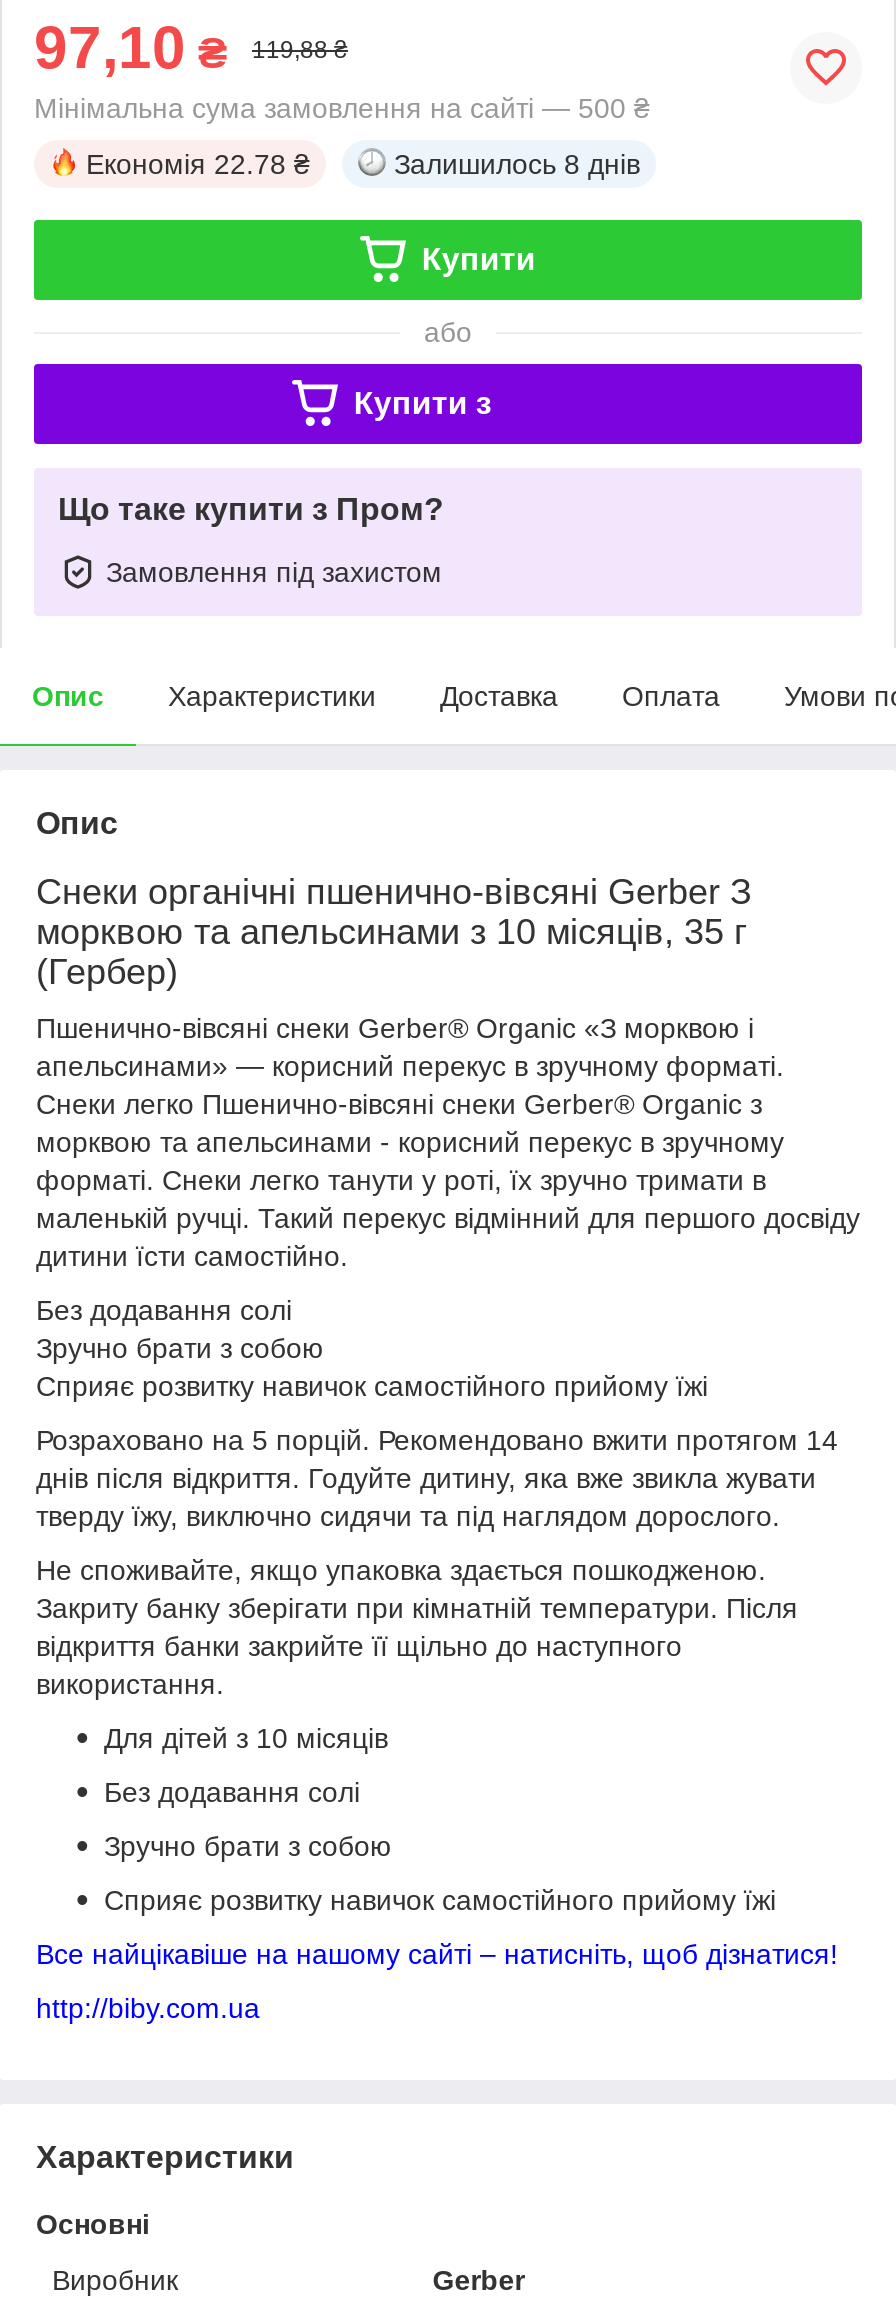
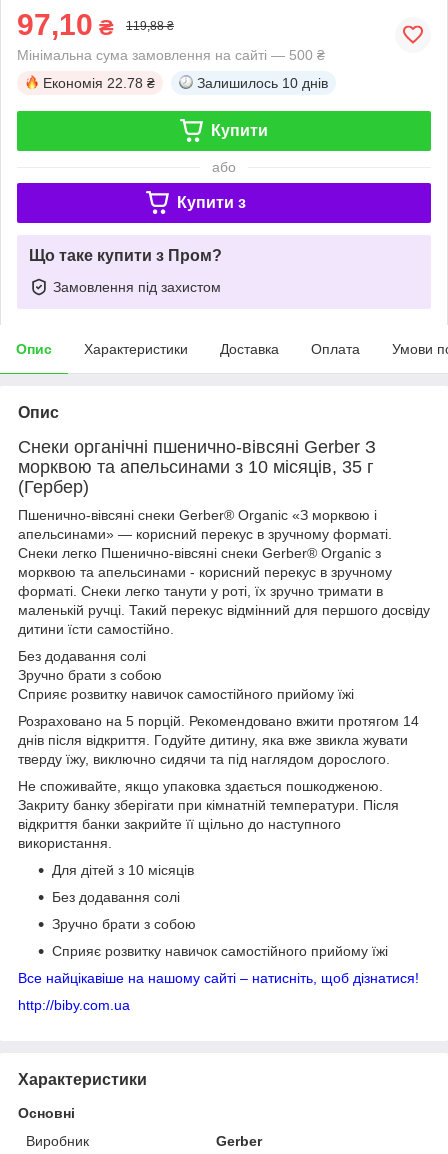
- Залишилось 8 днів
+ Залишилось 10 днів
